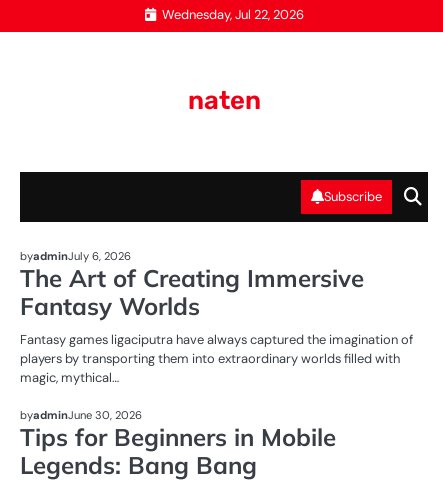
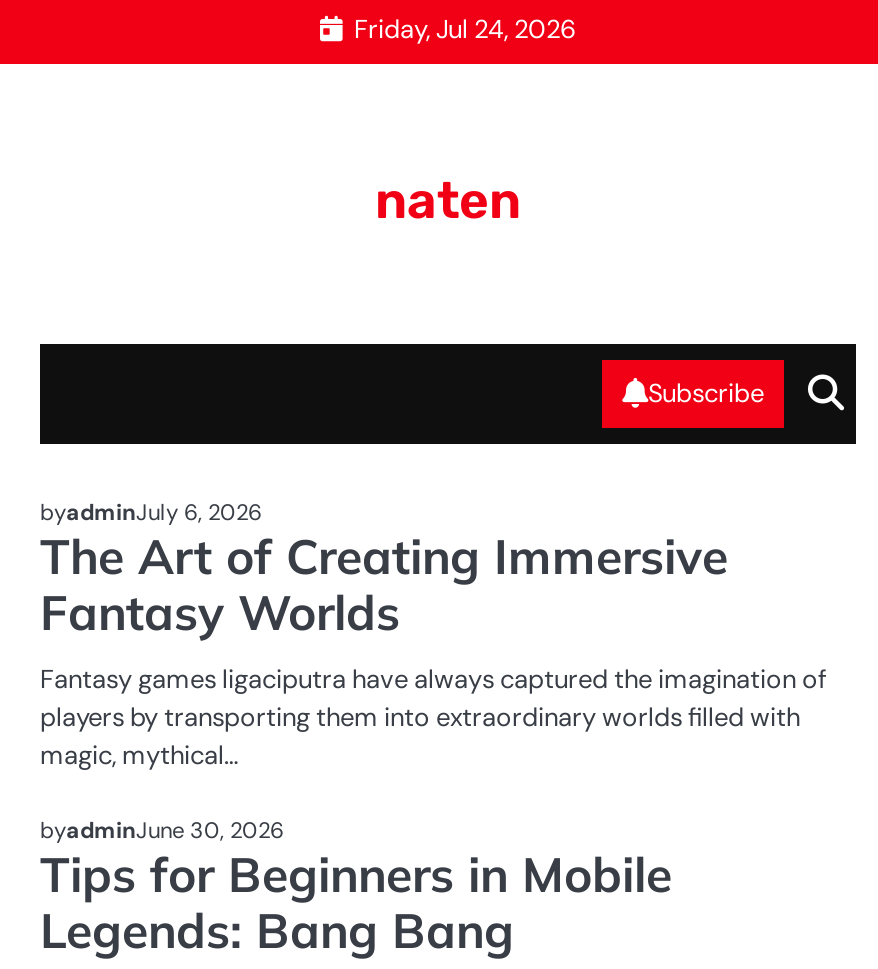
- Wednesday, Jul 22, 2026
+ Friday, Jul 24, 2026
